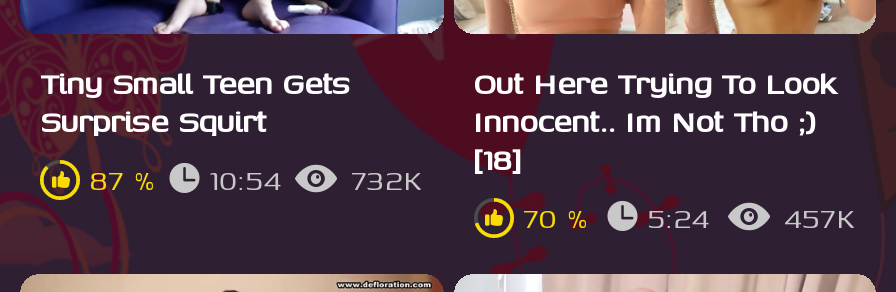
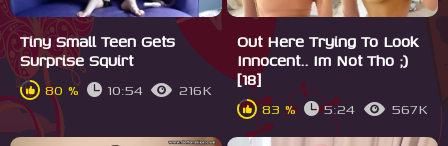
- 87 %
+ 80 %

- 732K
+ 216K

- 70 %
+ 83 %

- 457K
+ 567K
